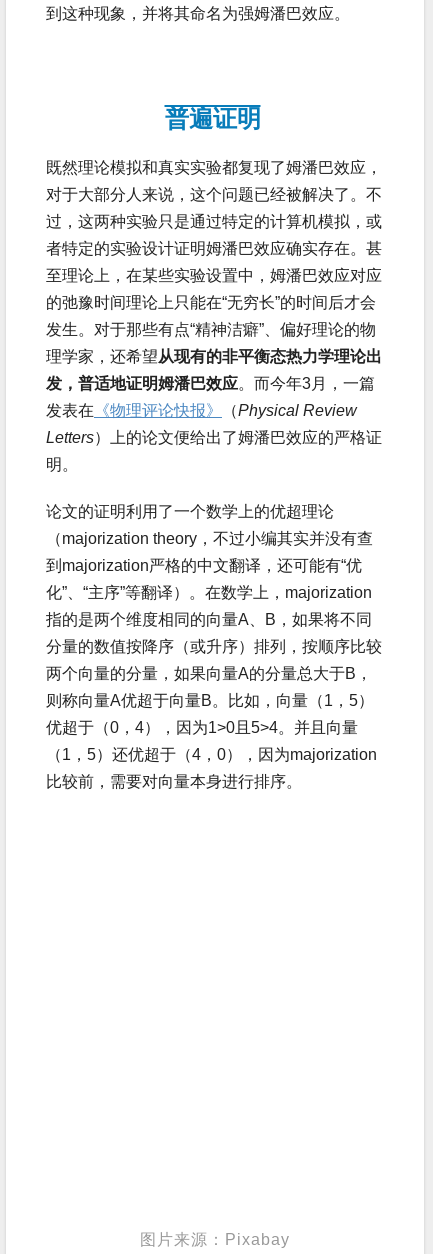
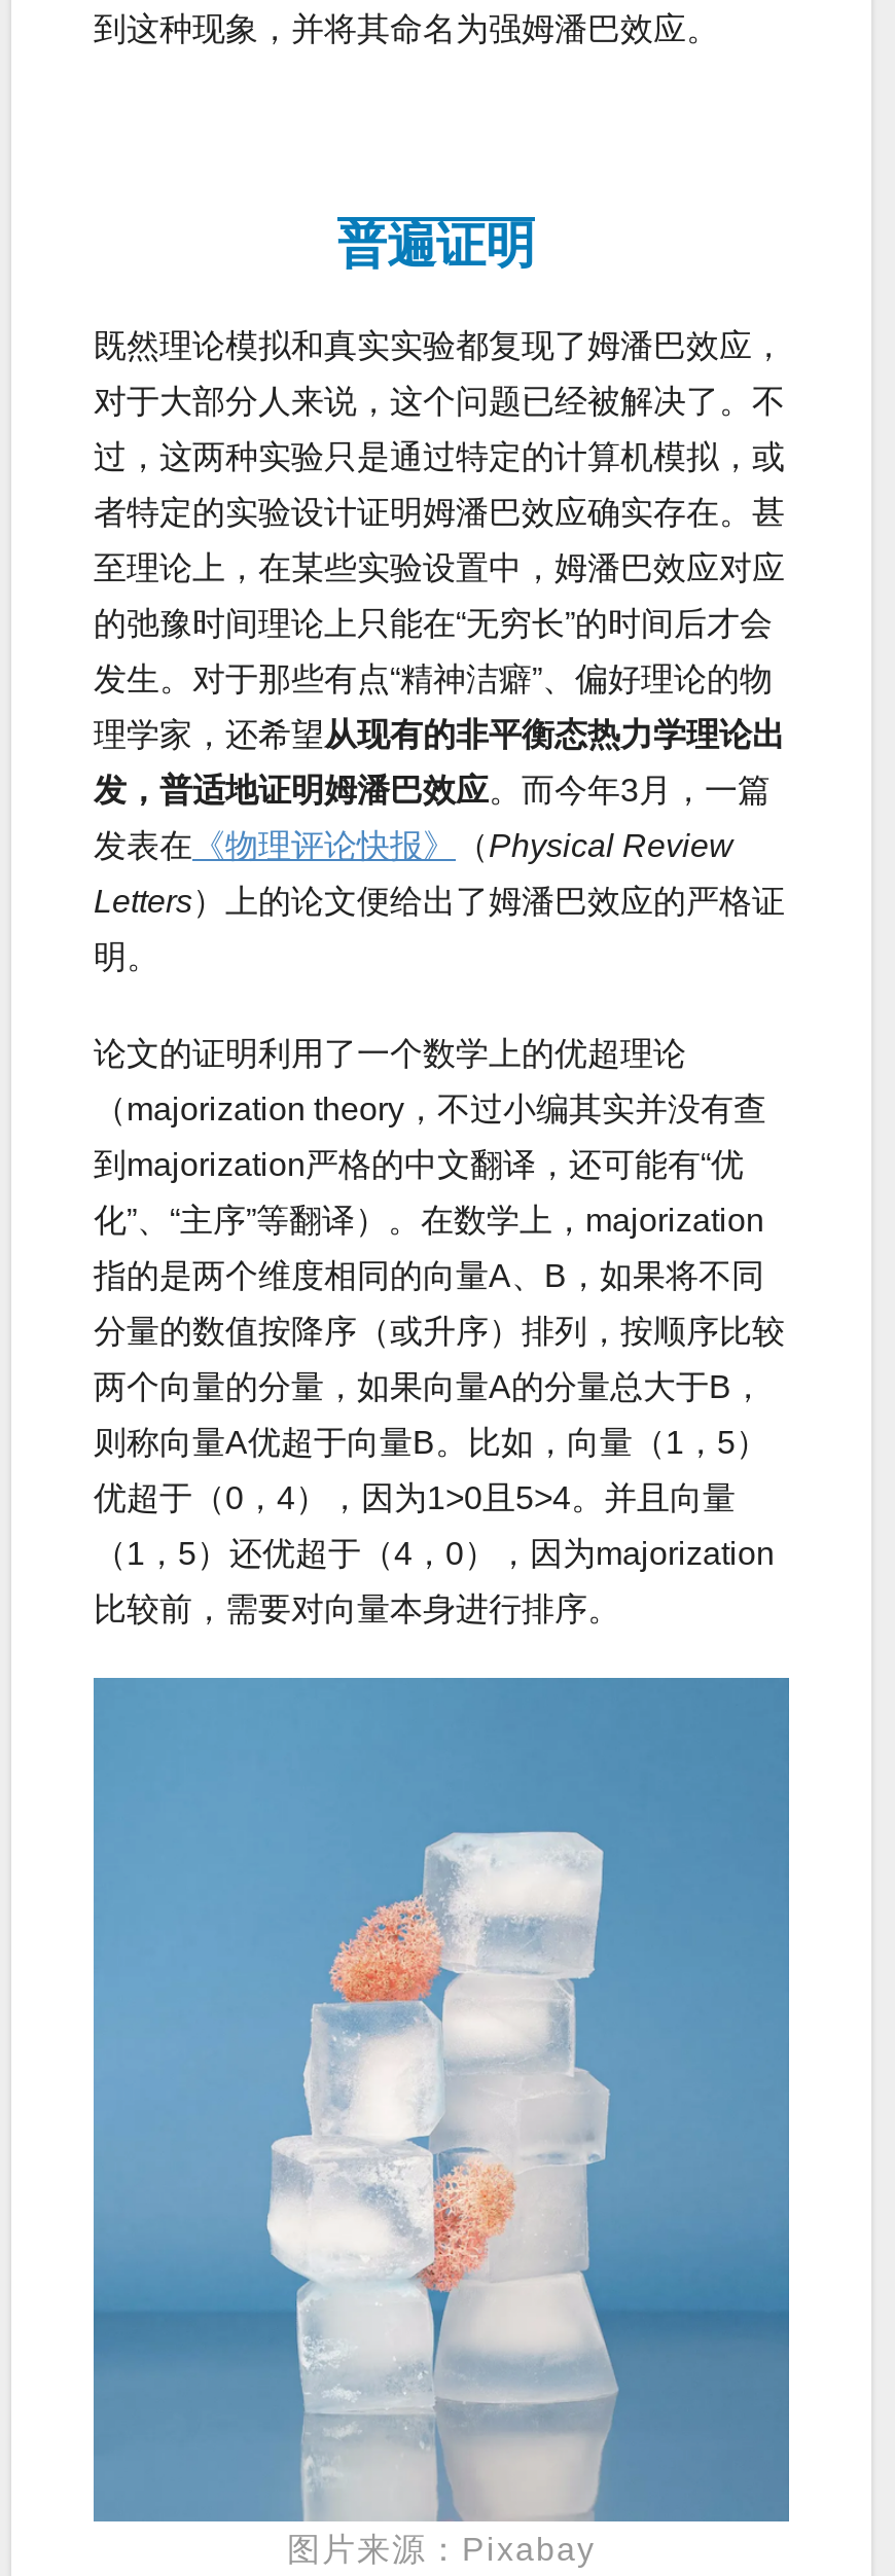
+ [image]
